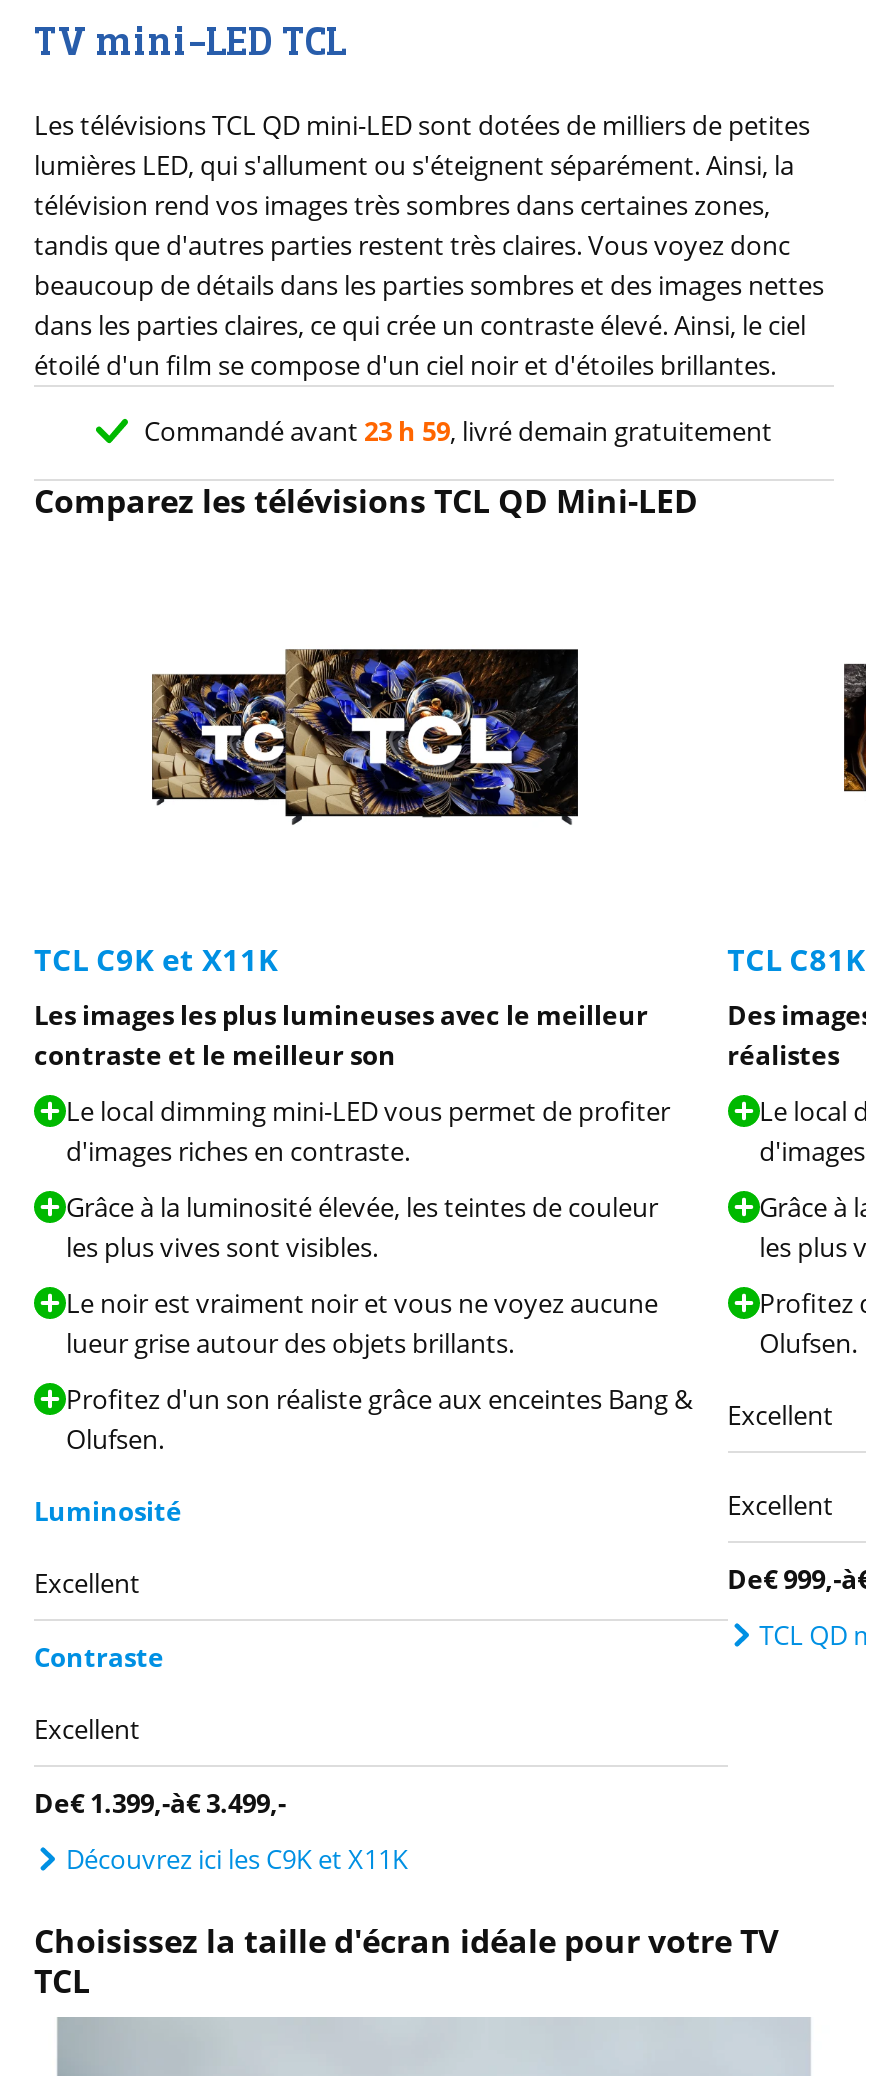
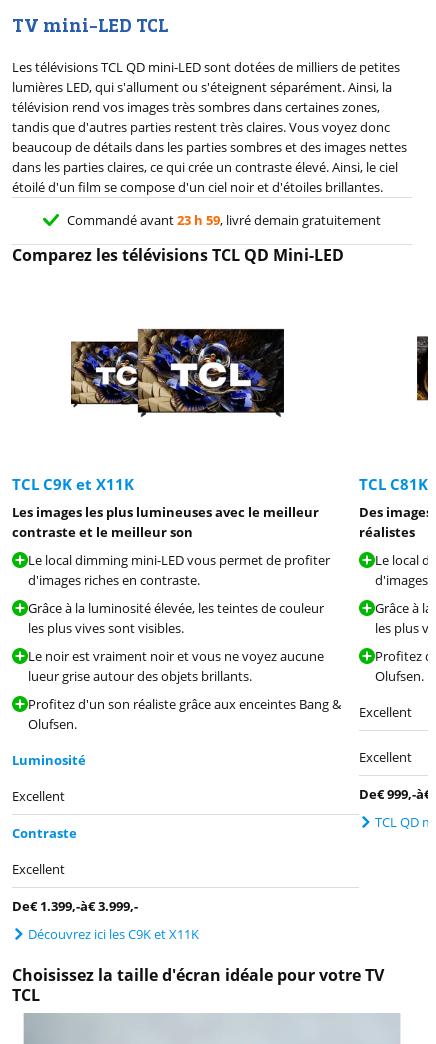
- De€1.399,-à€3.499,-
+ De€1.399,-à€3.999,-
